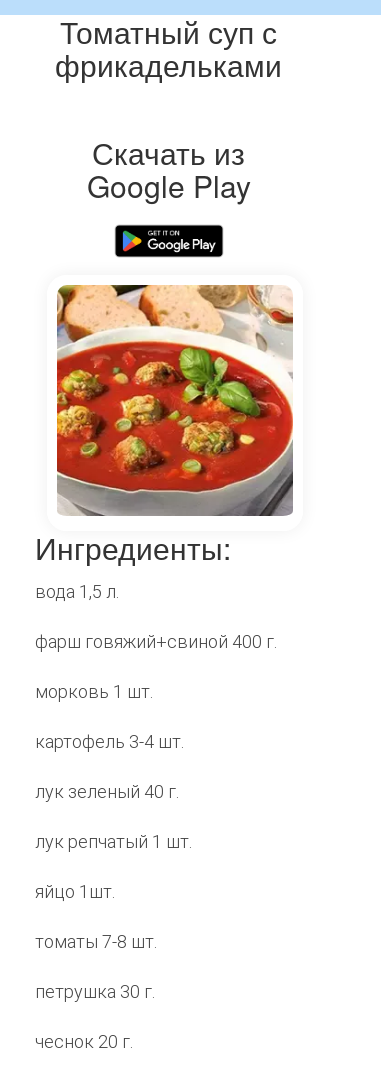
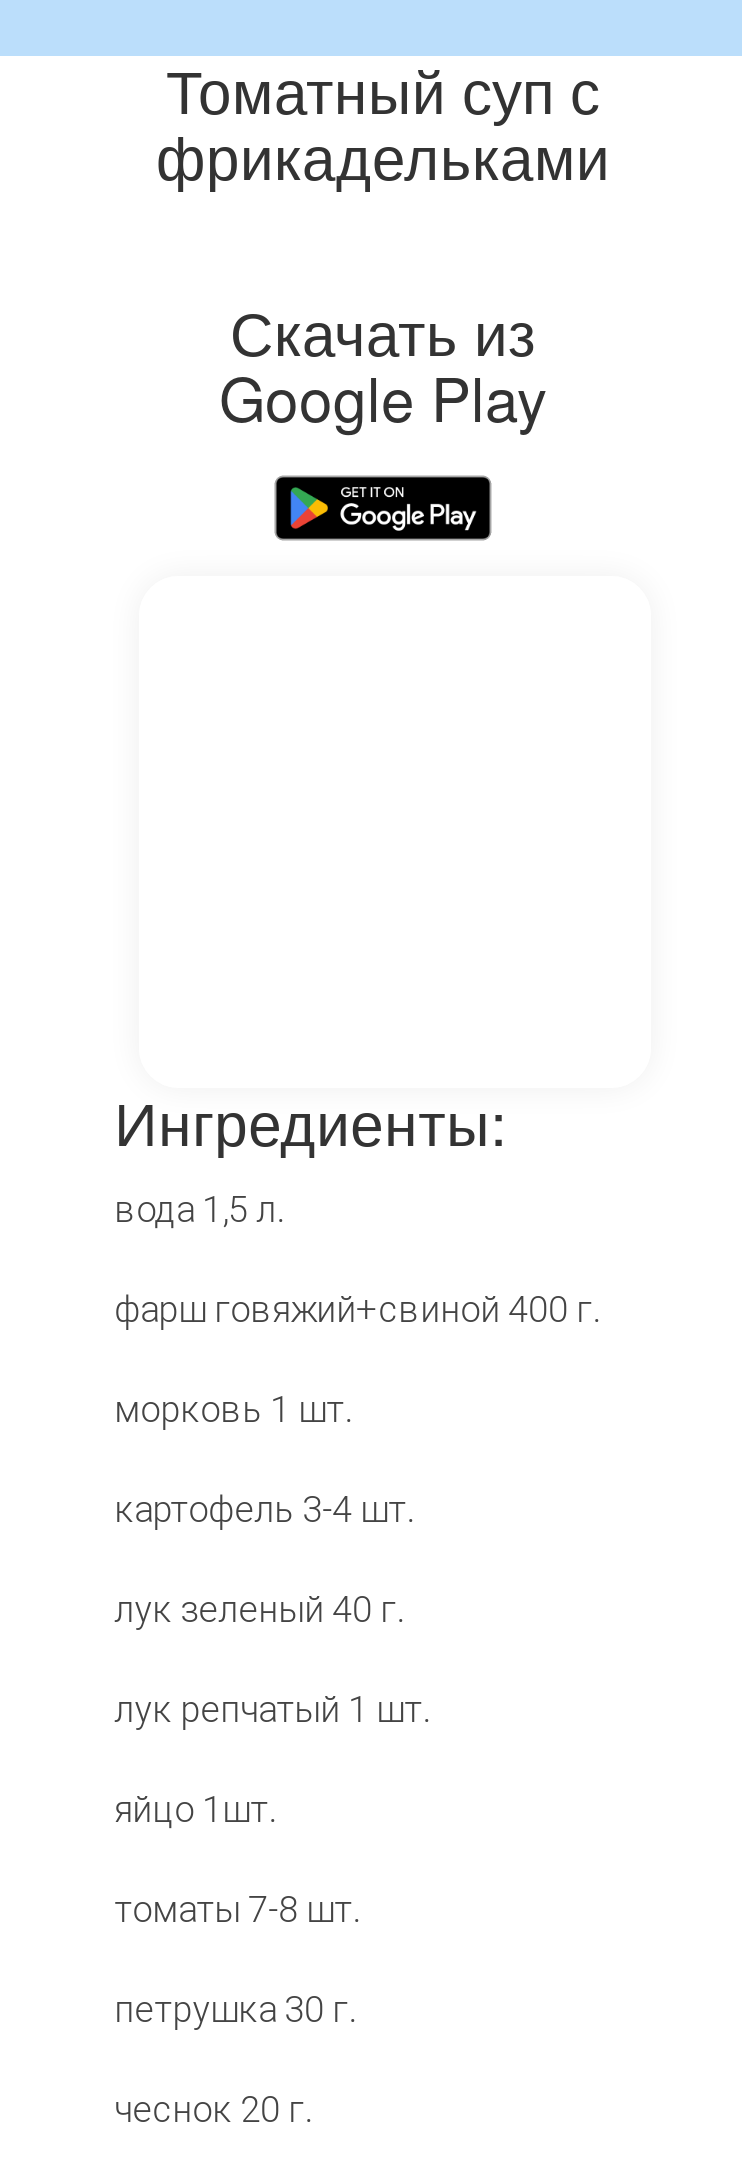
- [image]
